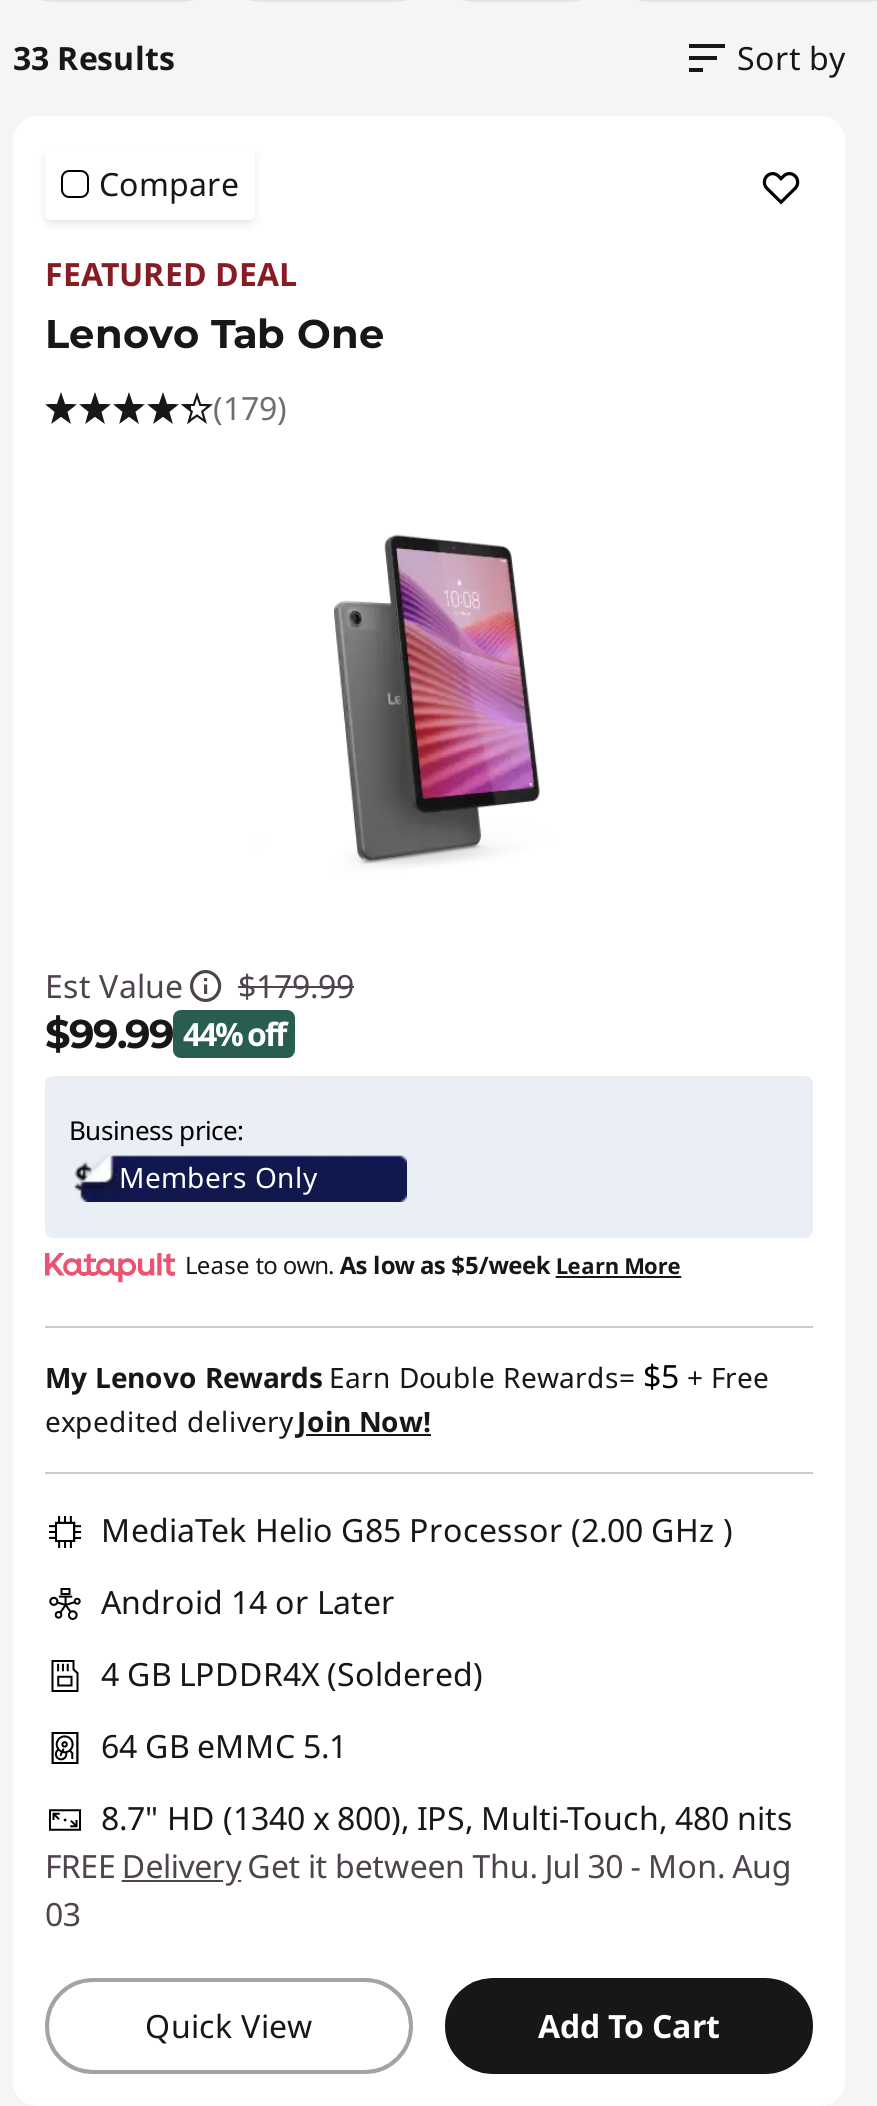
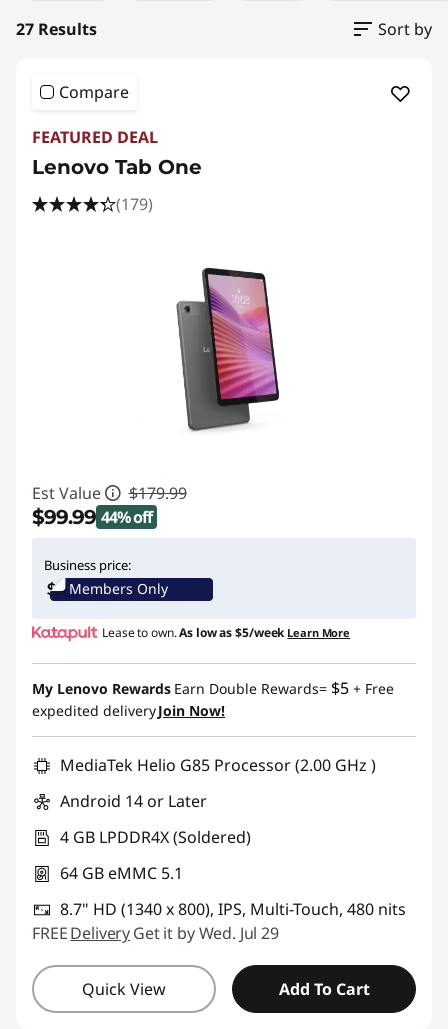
- 33 Results
+ 27 Results

- FREE Delivery Get it between Thu. Jul 30 - Mon. Aug
- 03
+ FREE Delivery Get it by Wed. Jul 29
